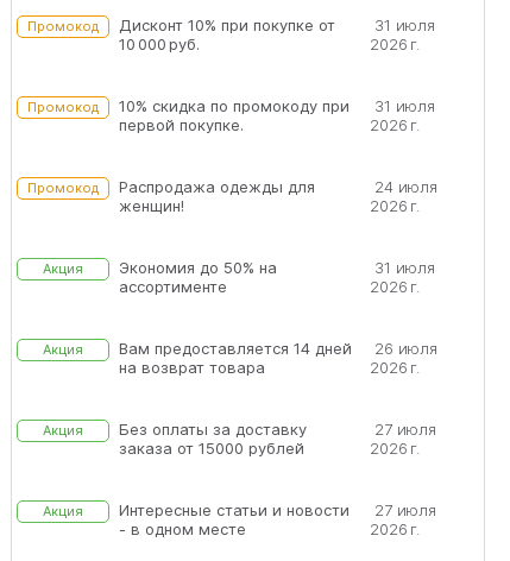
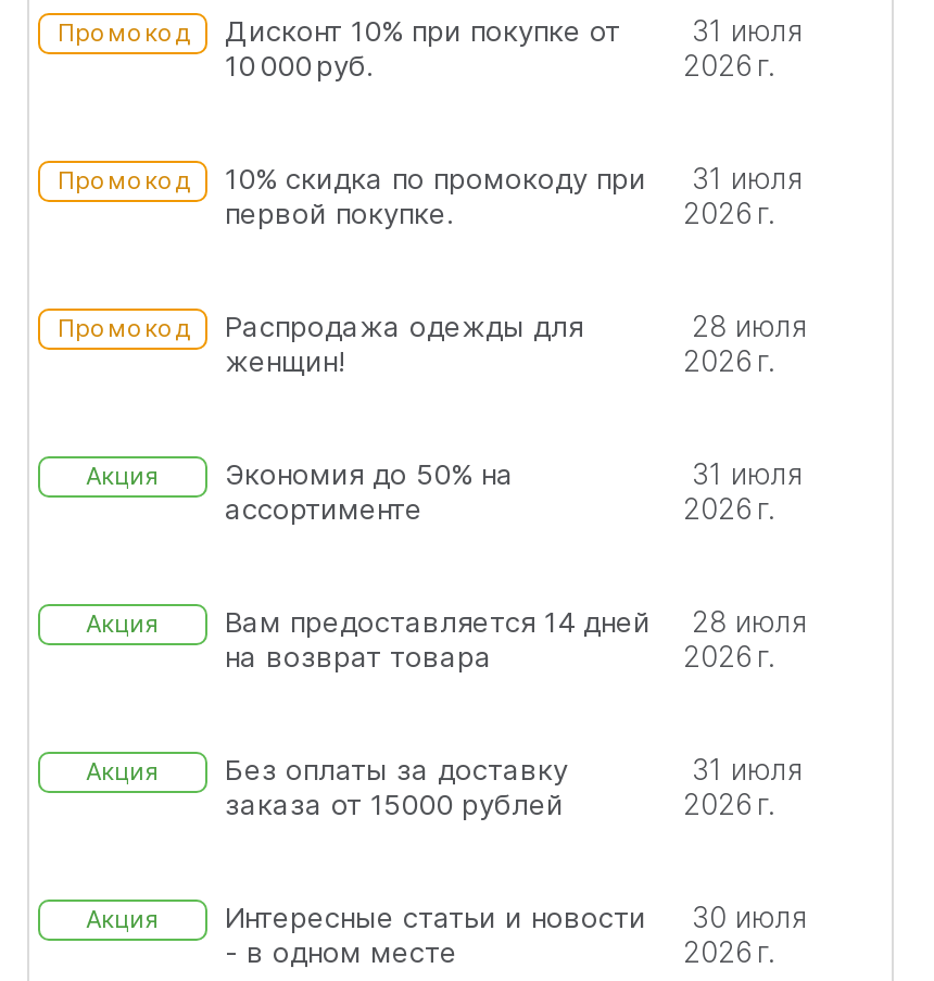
- 24 июля
+ 28 июля

- Вам предоставляется 14 дней 26 июля
+ Вам предоставляется 14 дней 28 июля

- 27 июля
+ 31 июля

- Интересные статьи и новости 27 июля
+ Интересные статьи и новости 30 июля
